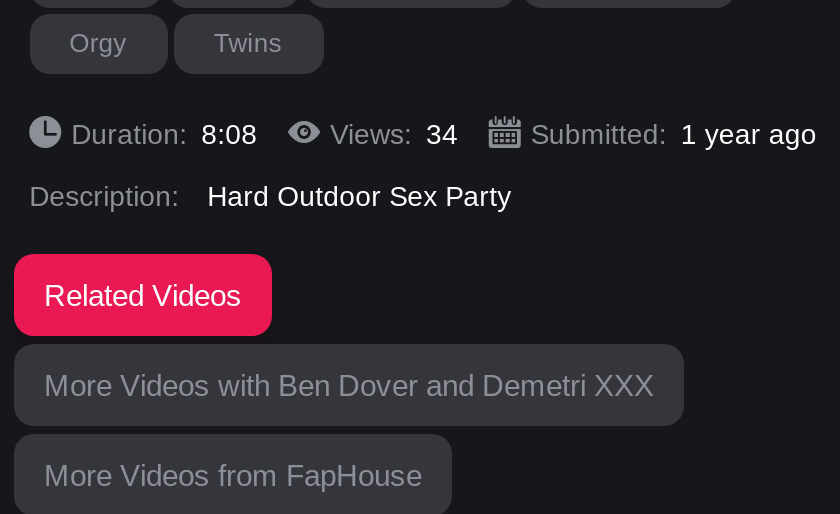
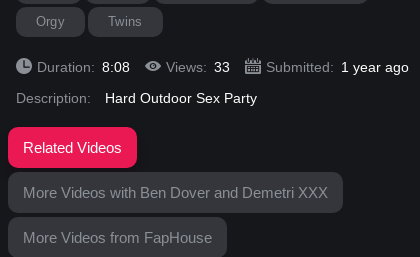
- Views: 34
+ Views: 33
